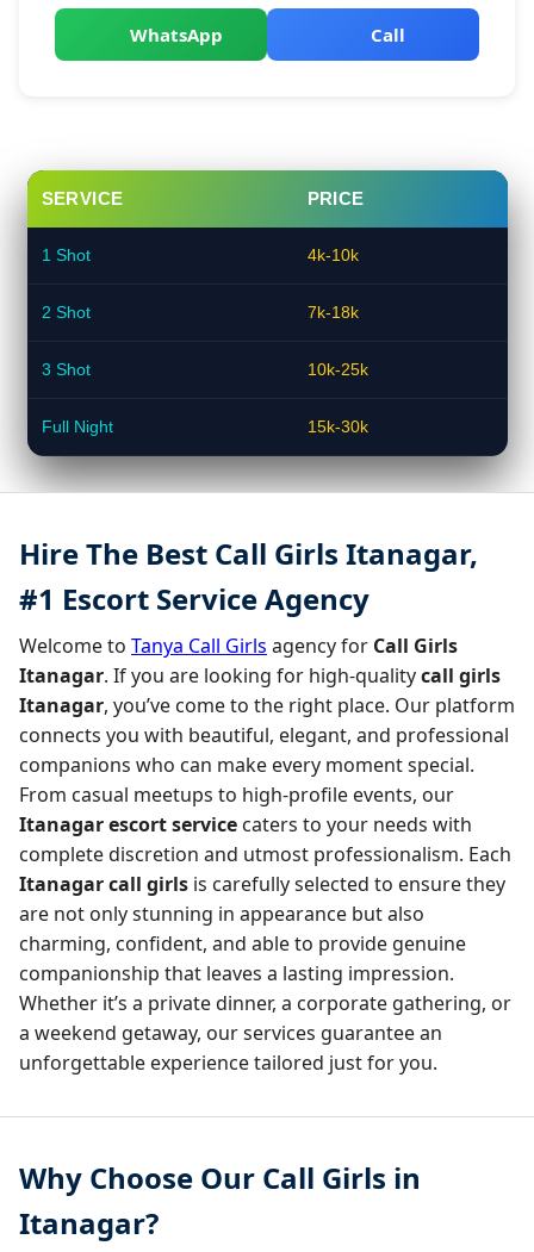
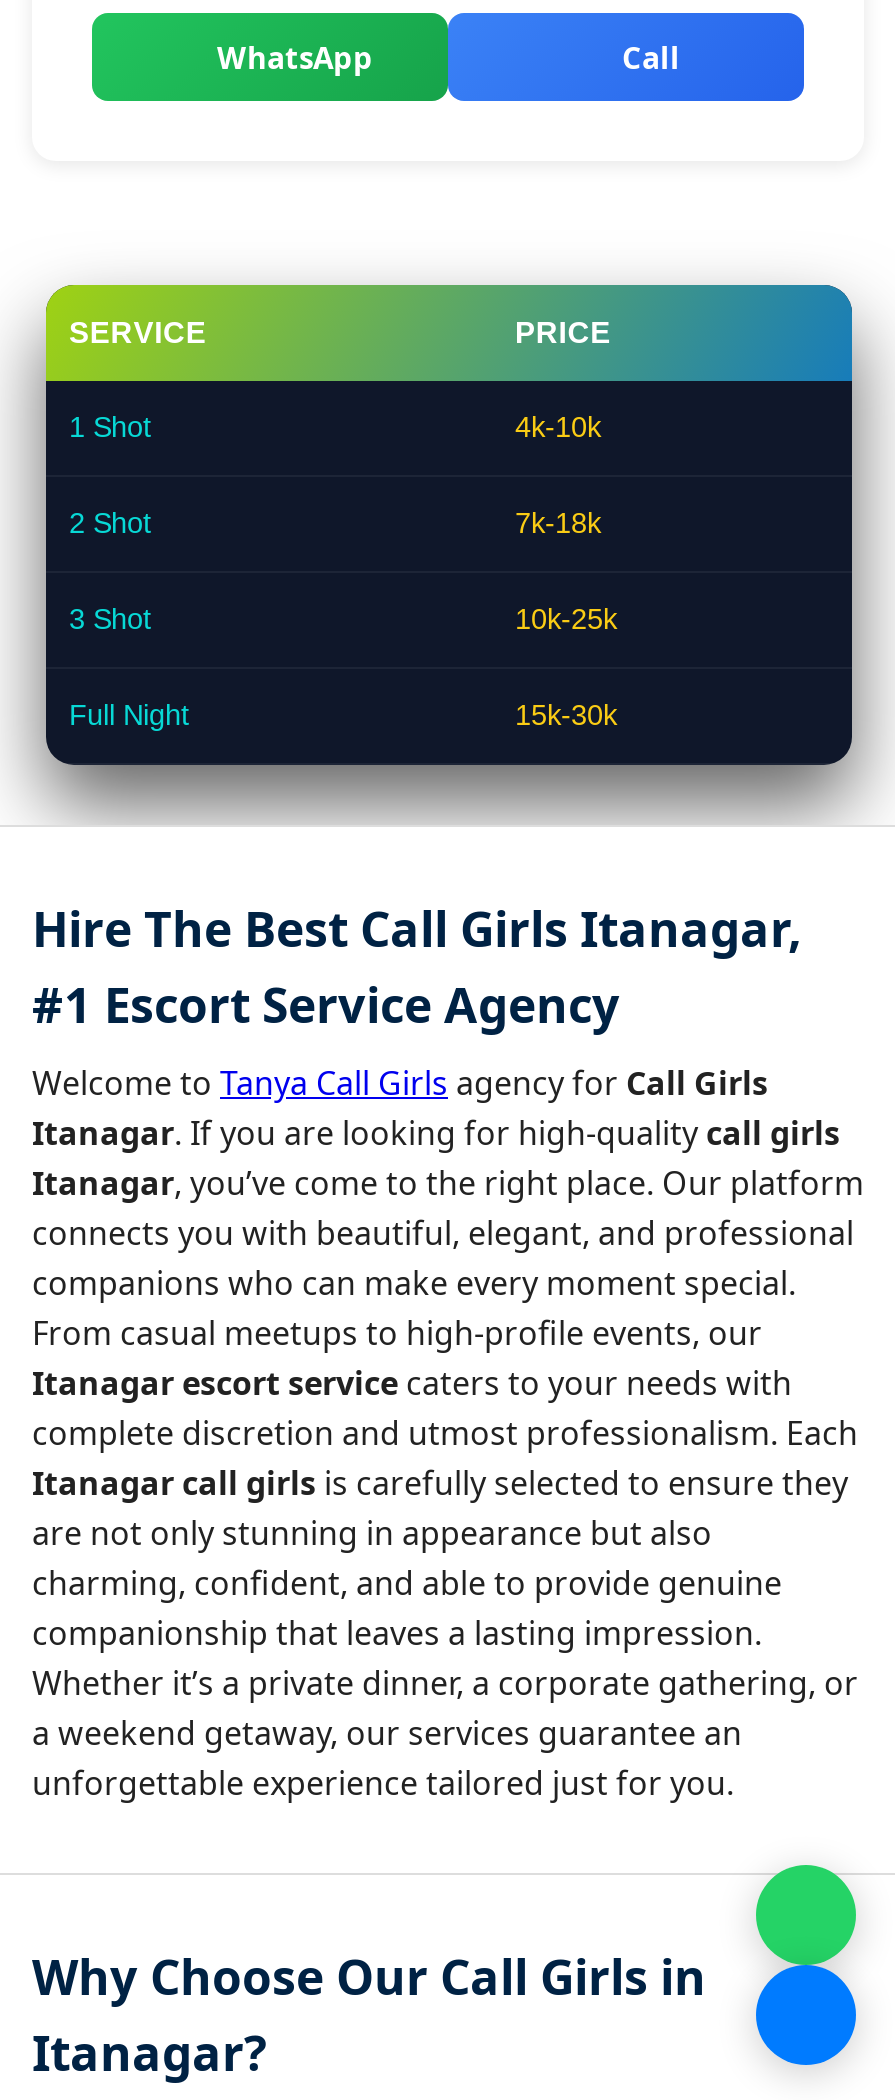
+ [image]
